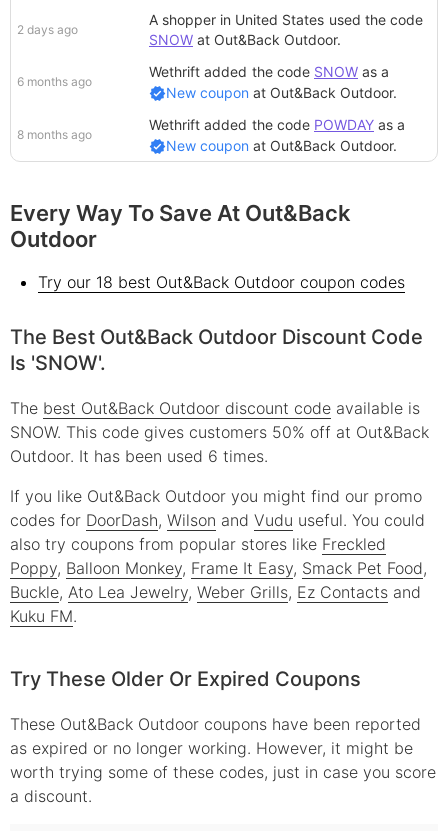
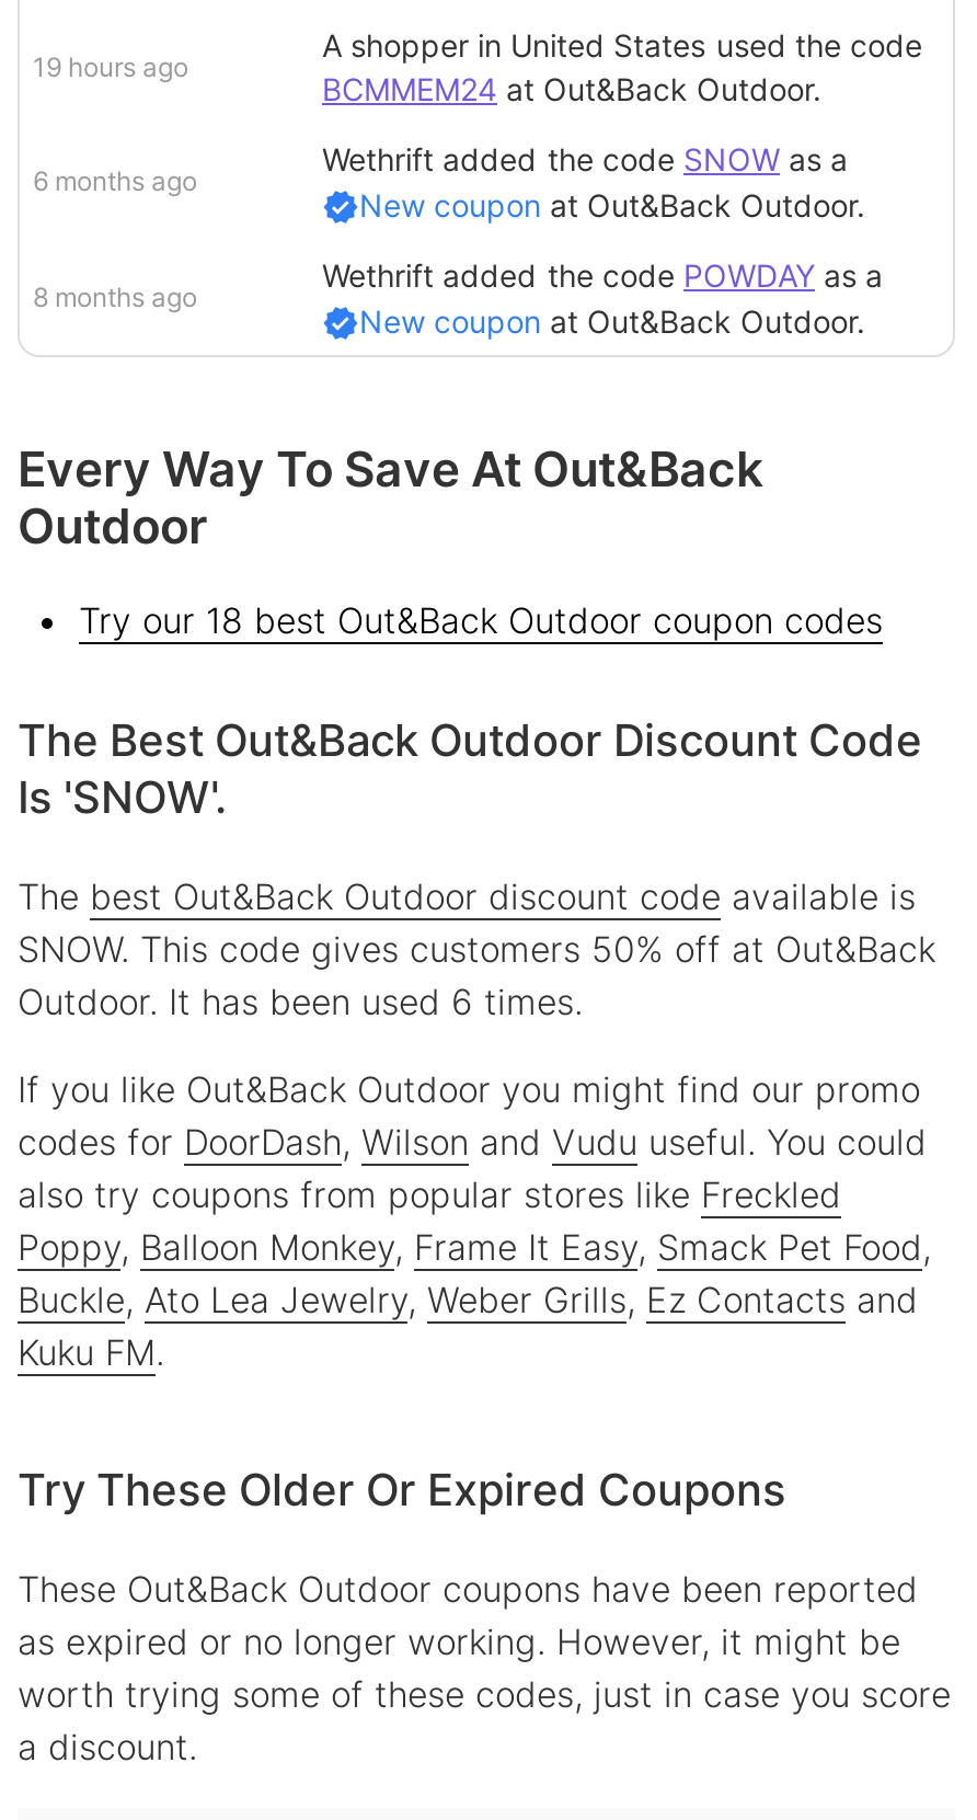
- 2 days ago
+ 19 hours ago

- SNOW at Out&Back Outdoor.
+ BCMMEM24 at Out&Back Outdoor.
